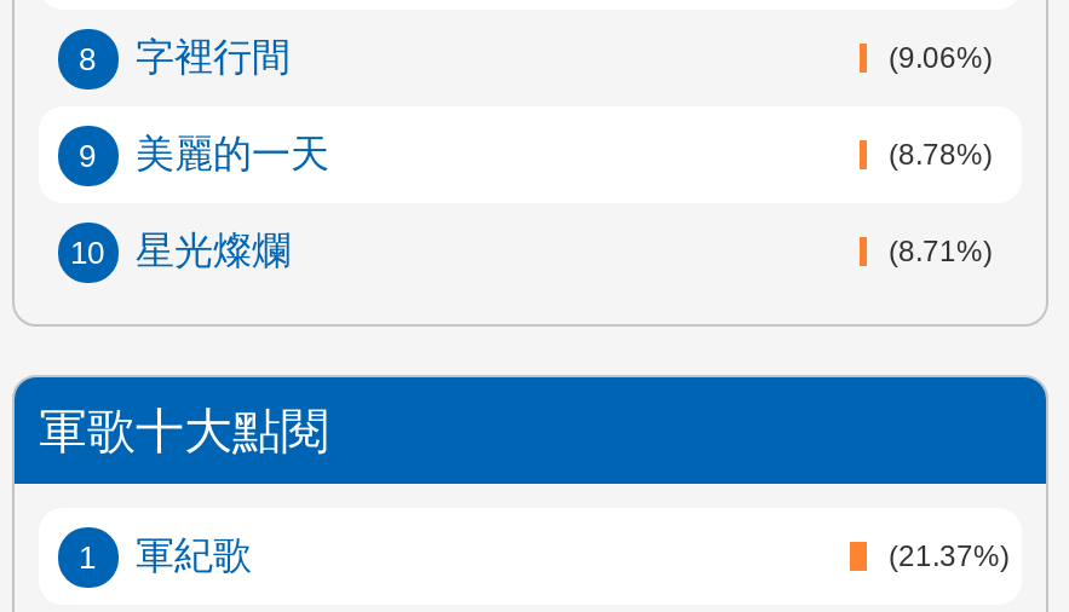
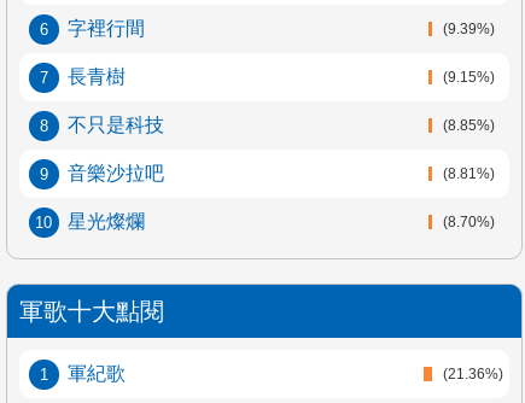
- (9.06%)
- 美麗的一天
- (8.78%)
+ (9.39%)
+ 長青樹
+ (9.15%)
+ 不只是科技
+ (8.85%)
+ 音樂沙拉吧
+ (8.81%)

- (8.71%)
+ (8.70%)

- (21.37%)
+ (21.36%)
